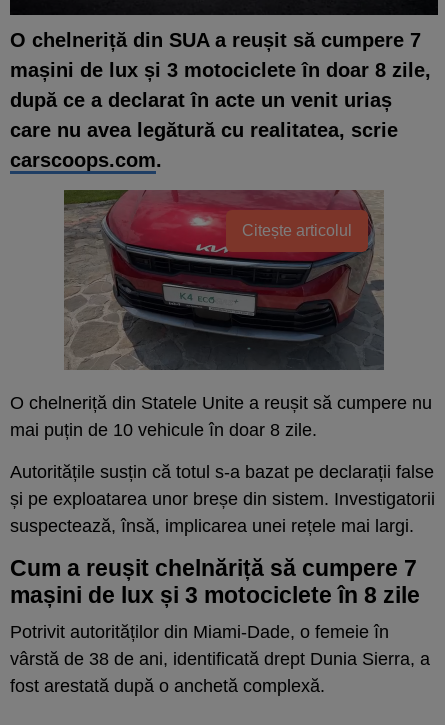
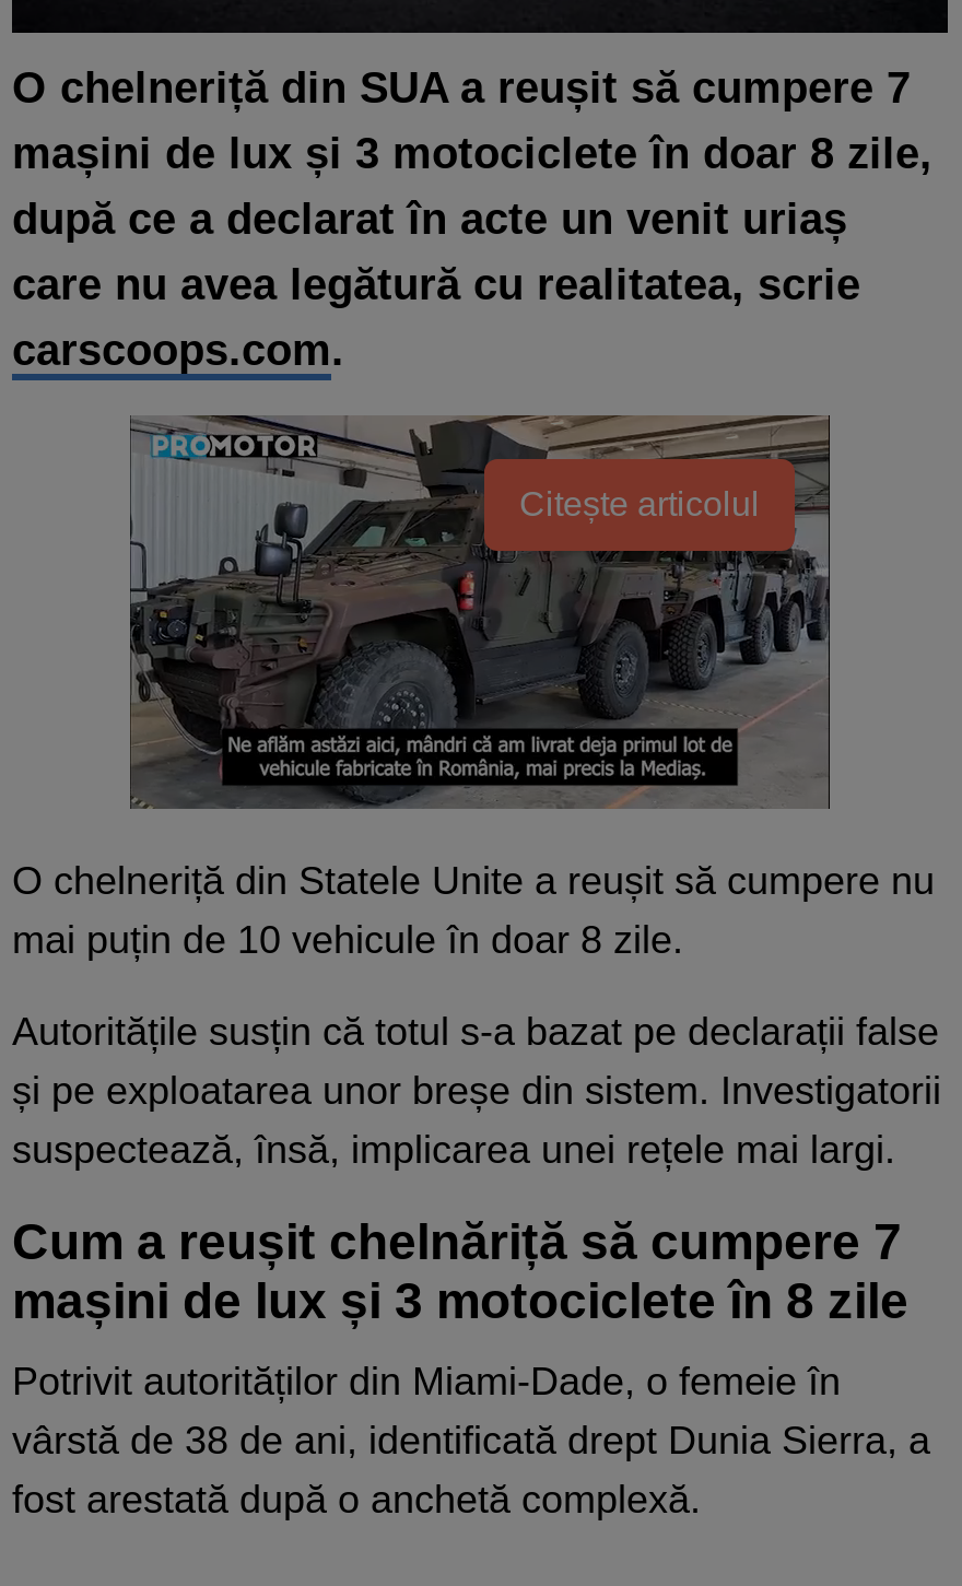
- [image]
+ [image]
